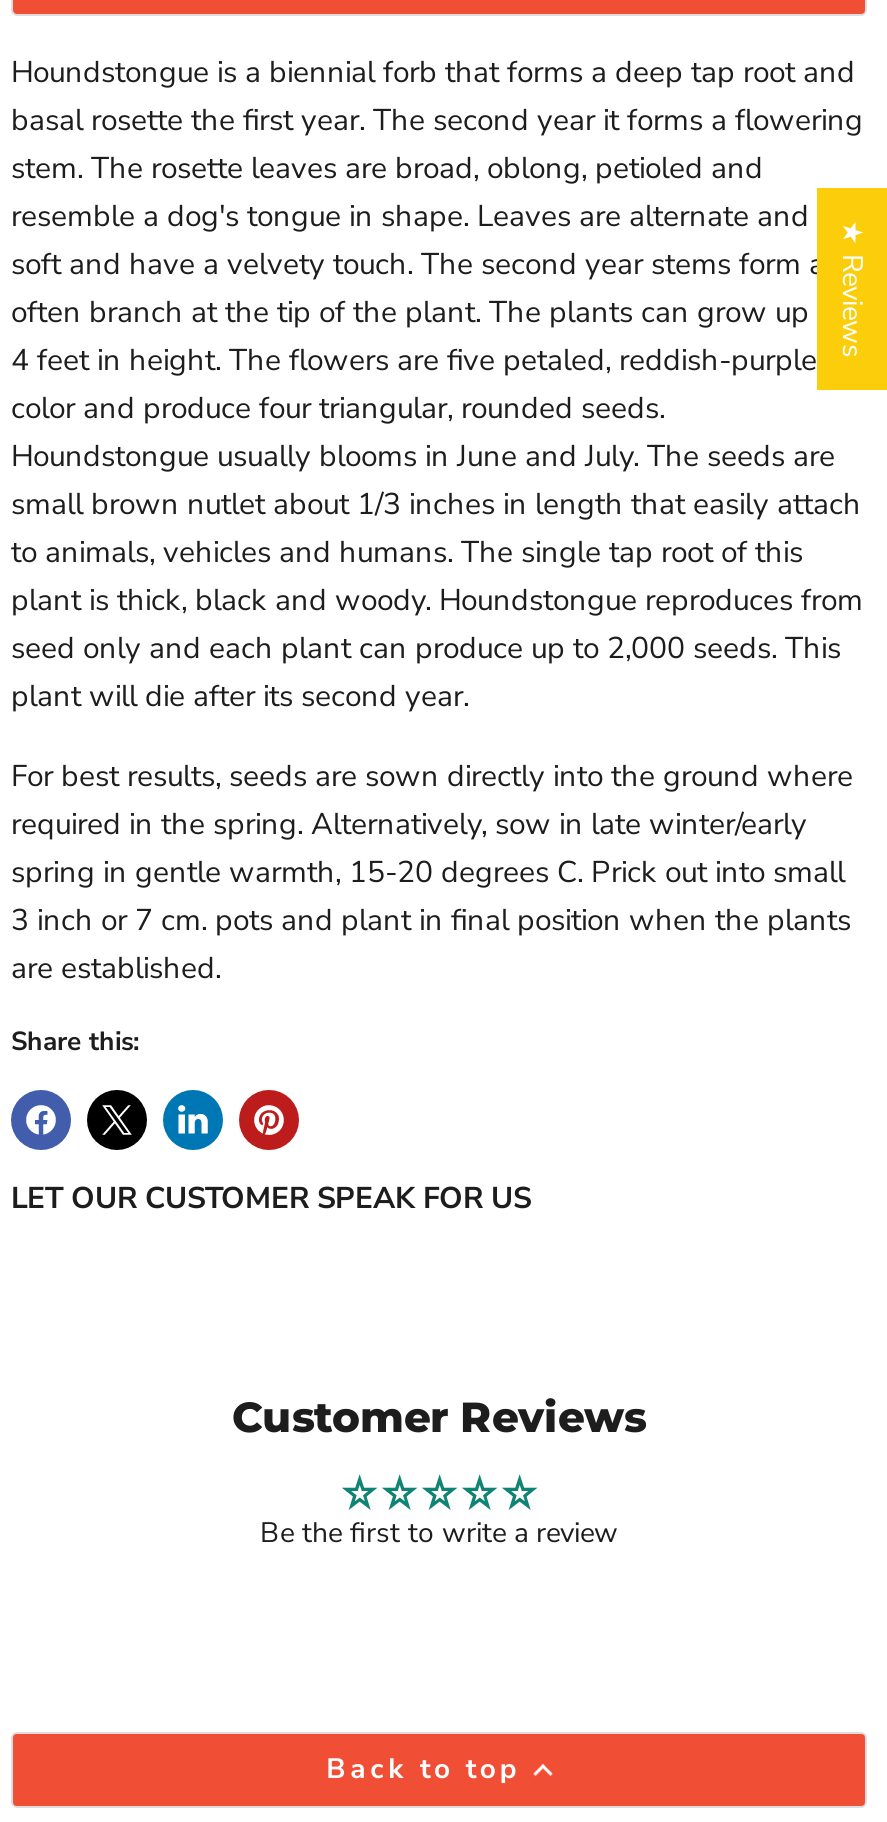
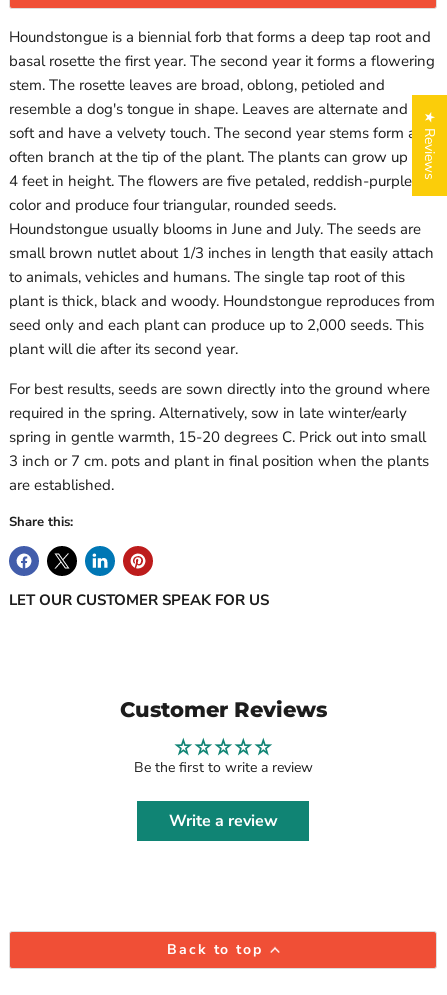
+ Write a review
